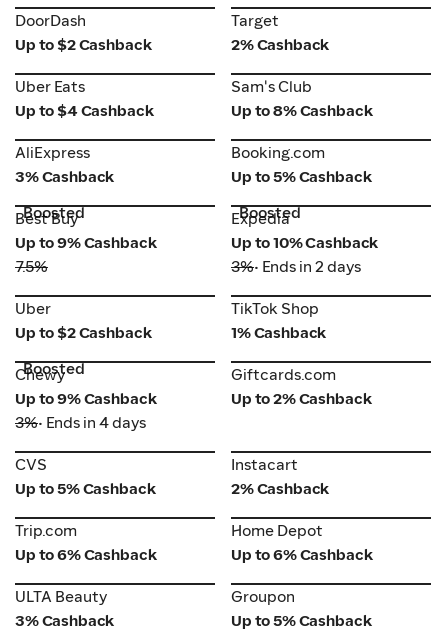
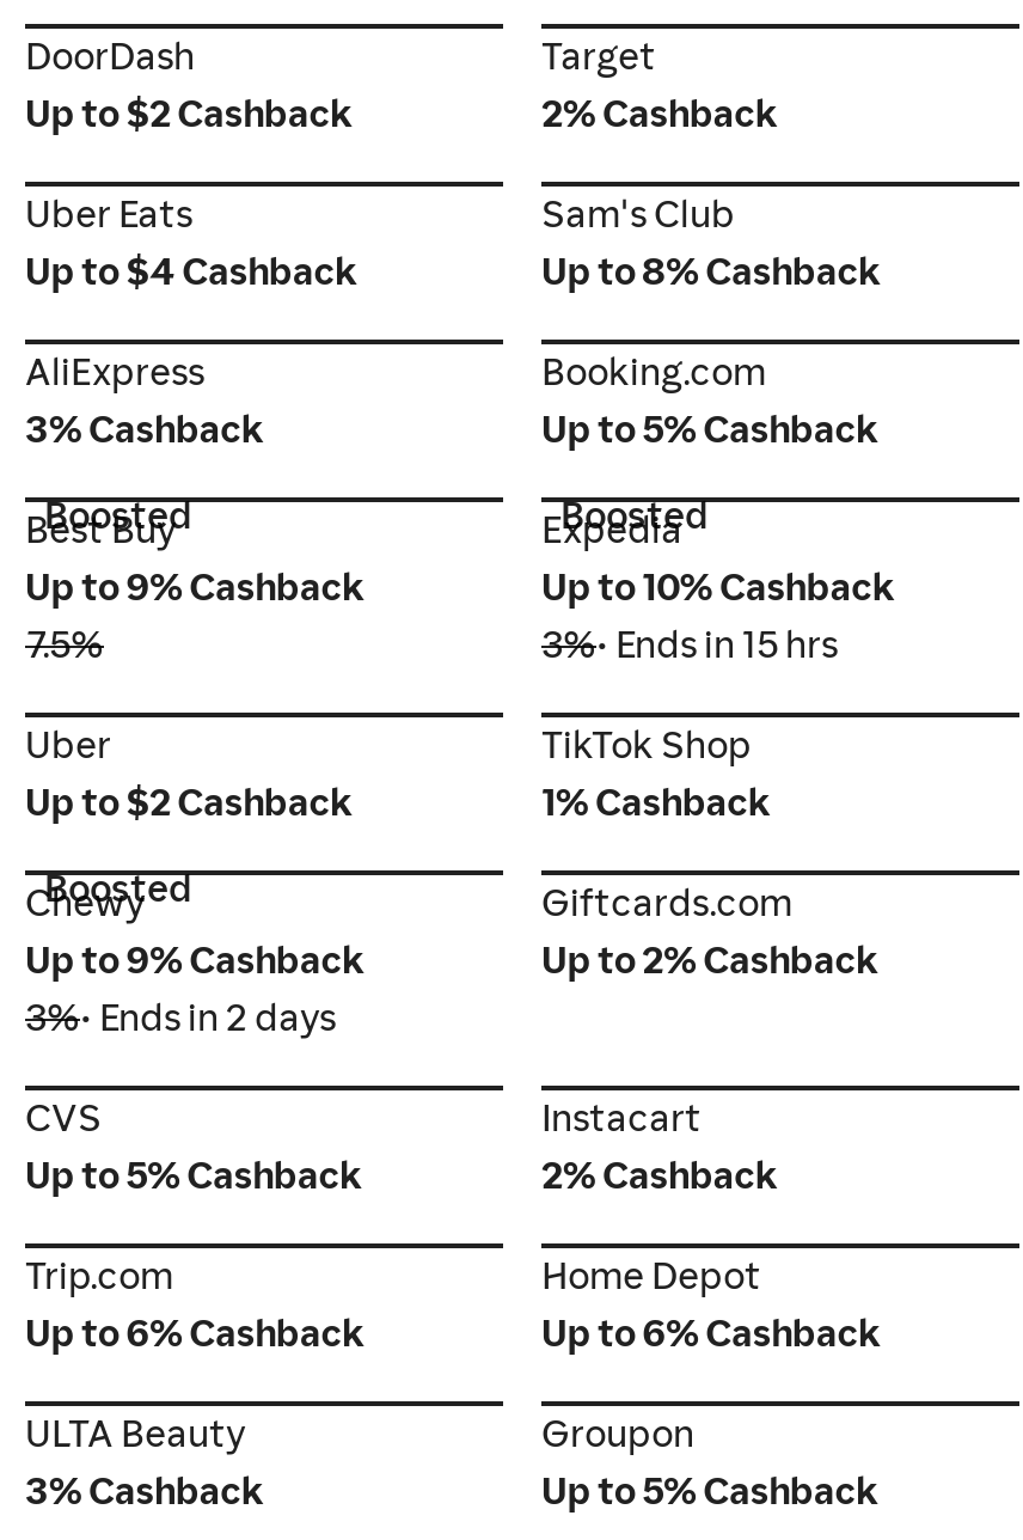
- 3% • Ends in 2 days
+ 3% • Ends in 15 hrs

- 3% • Ends in 4 days
+ 3% • Ends in 2 days
